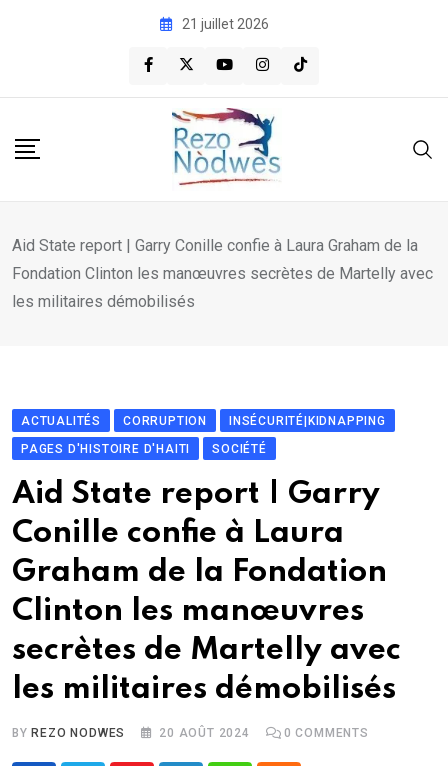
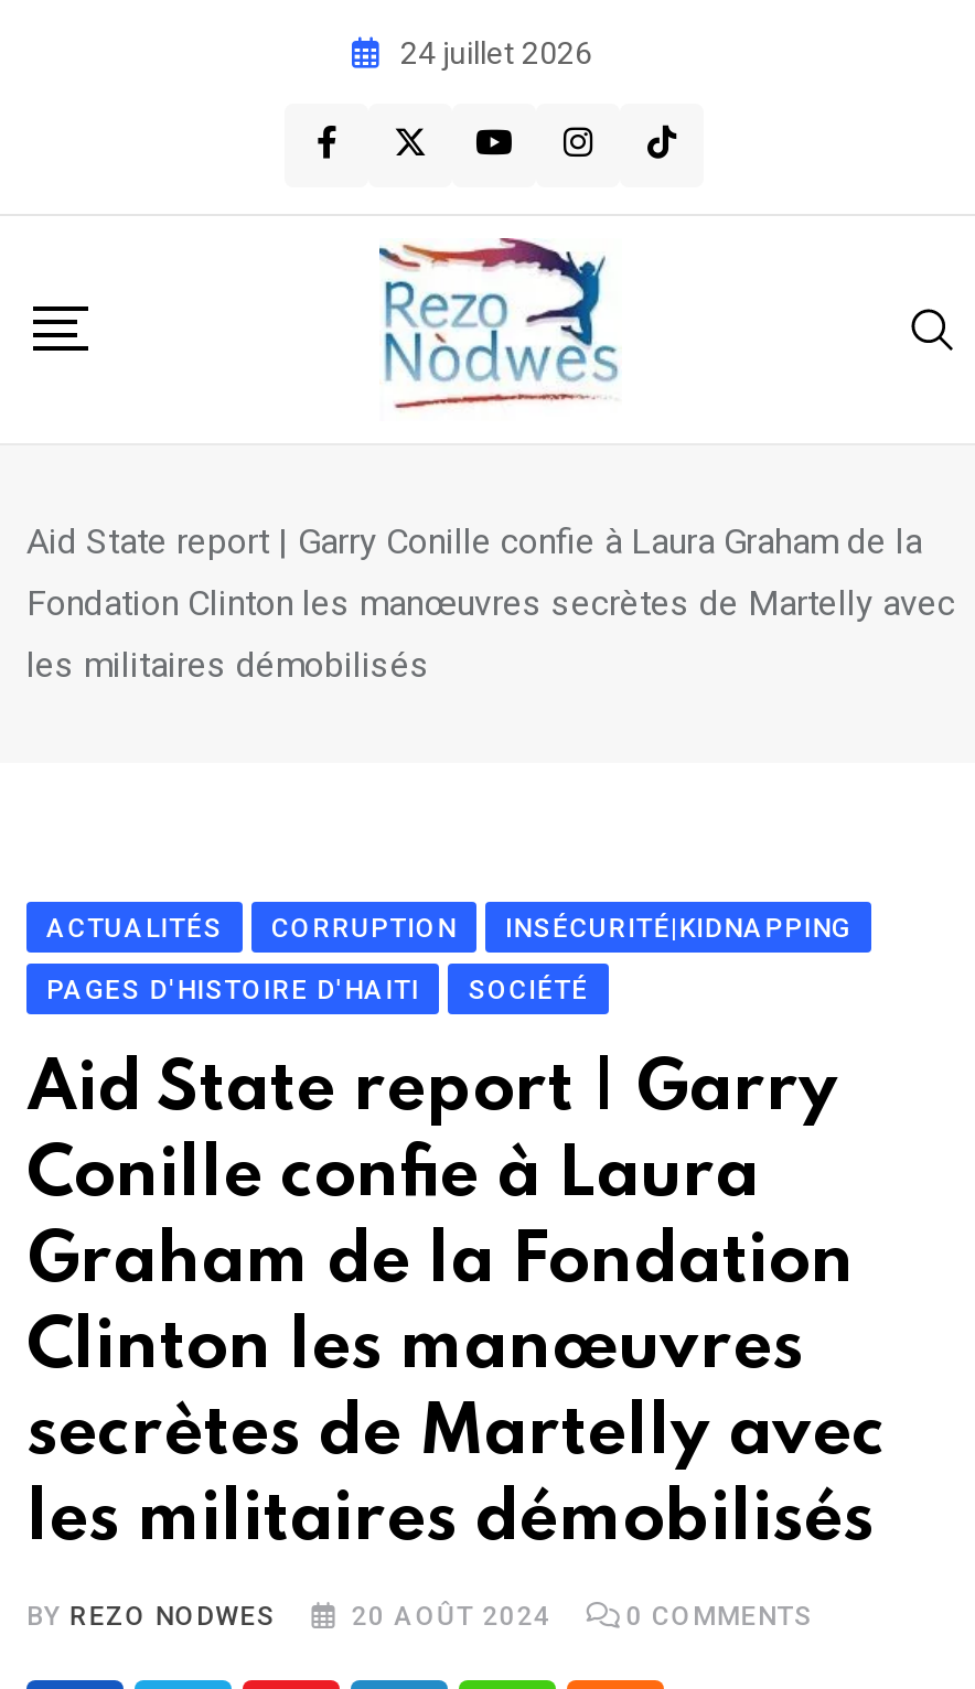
- 21 juillet 2026
+ 24 juillet 2026
